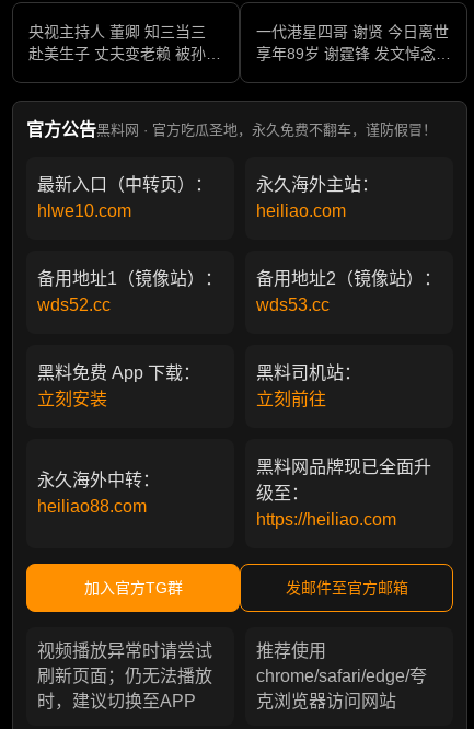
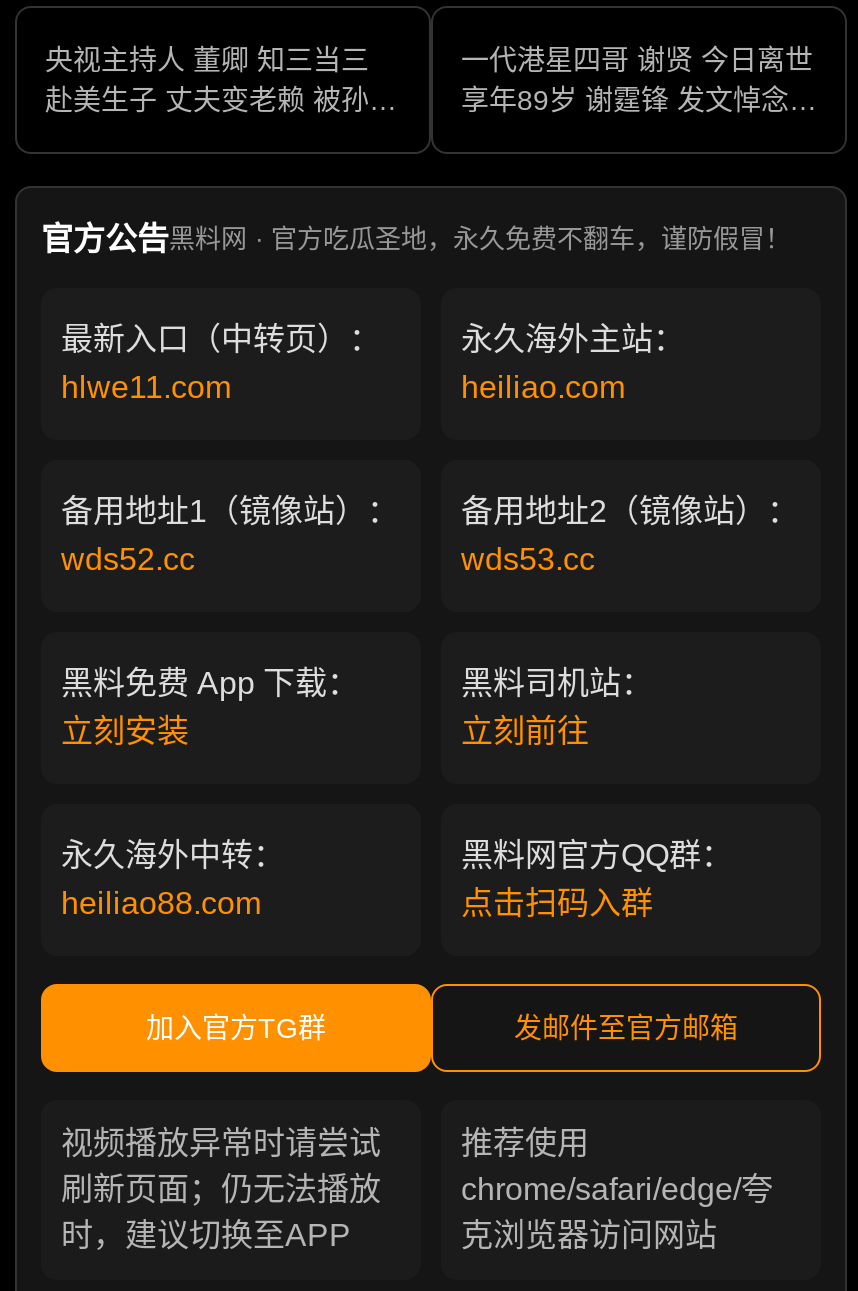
- hlwe10.com
+ hlwe11.com

- 黑料网品牌现已全面升
- 级至：
- https://heiliao.com
+ 黑料网官方QQ群：
+ 点击扫码入群
